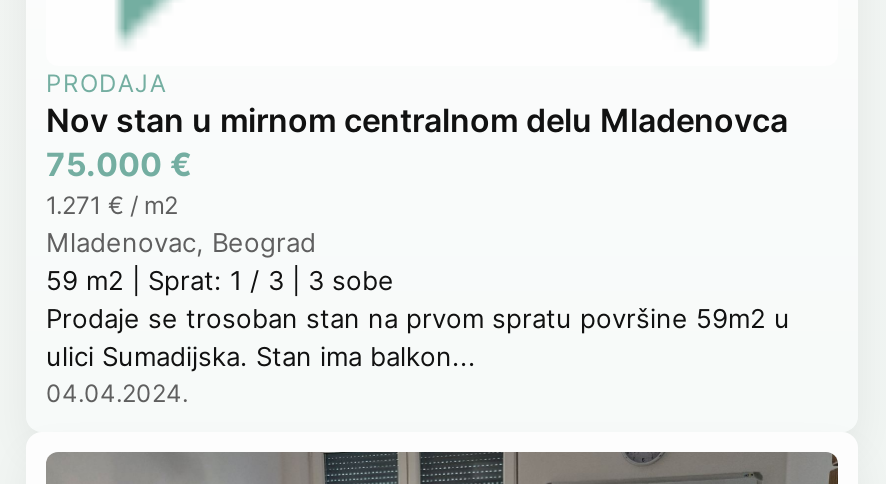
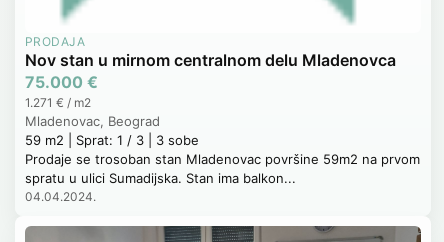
- Prodaje se trosoban stan na prvom spratu površine 59m2 u
- ulici Sumadijska. Stan ima balkon...
+ Prodaje se trosoban stan Mladenovac površine 59m2 na prvom
+ spratu u ulici Sumadijska. Stan ima balkon...
